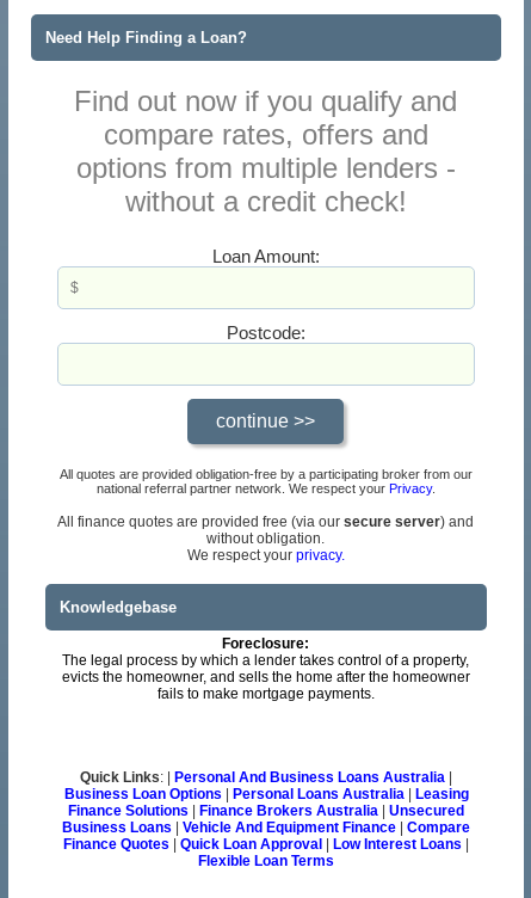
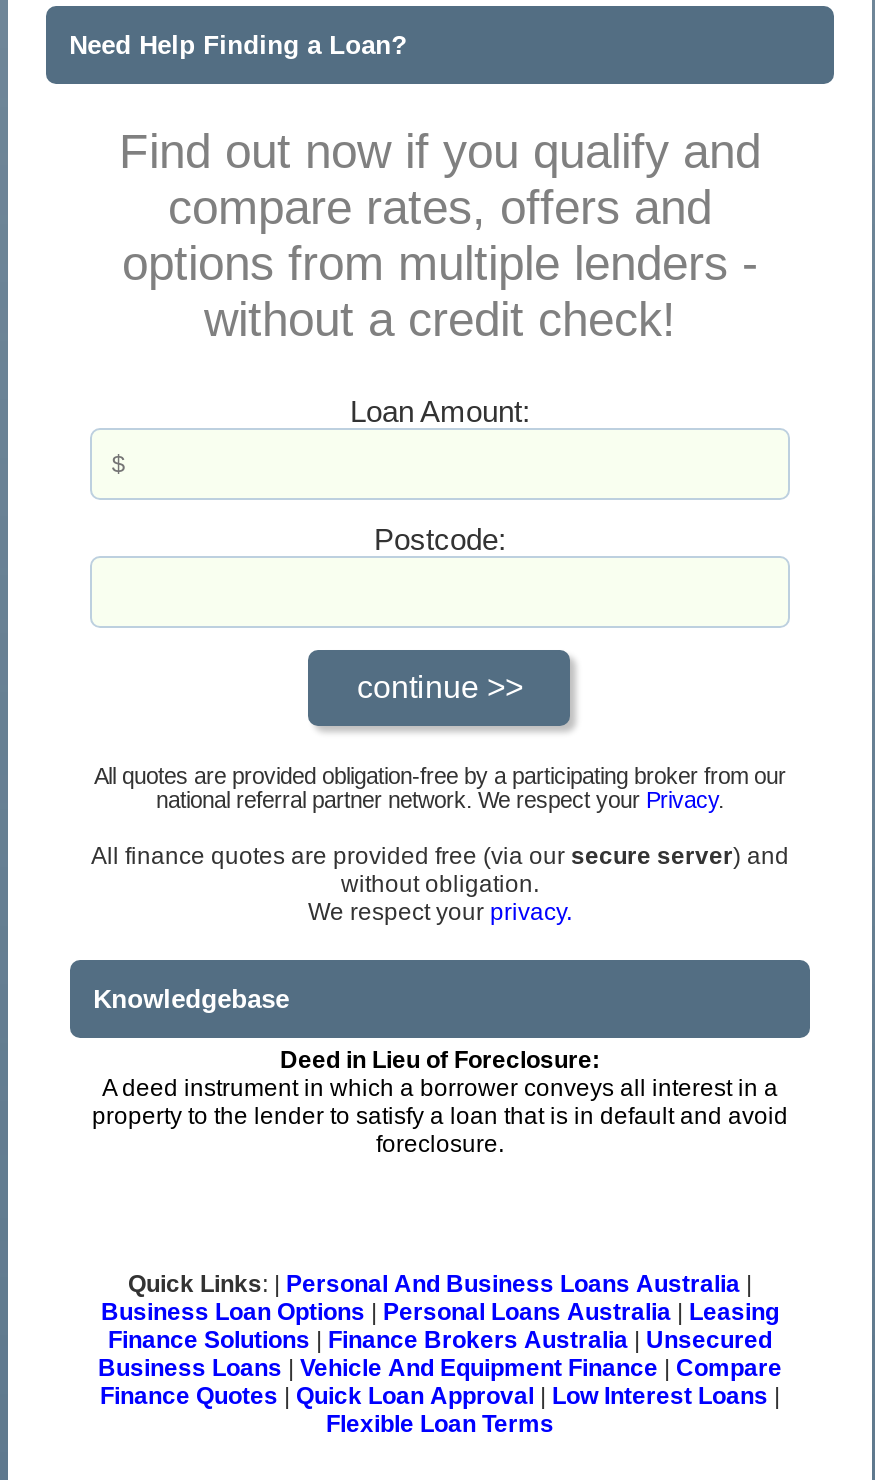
- Foreclosure:
- The legal process by which a lender takes control of a property,
- evicts the homeowner, and sells the home after the homeowner
- fails to make mortgage payments.
+ Deed in Lieu of Foreclosure:
+ A deed instrument in which a borrower conveys all interest in a
+ property to the lender to satisfy a loan that is in default and avoid
+ foreclosure.
